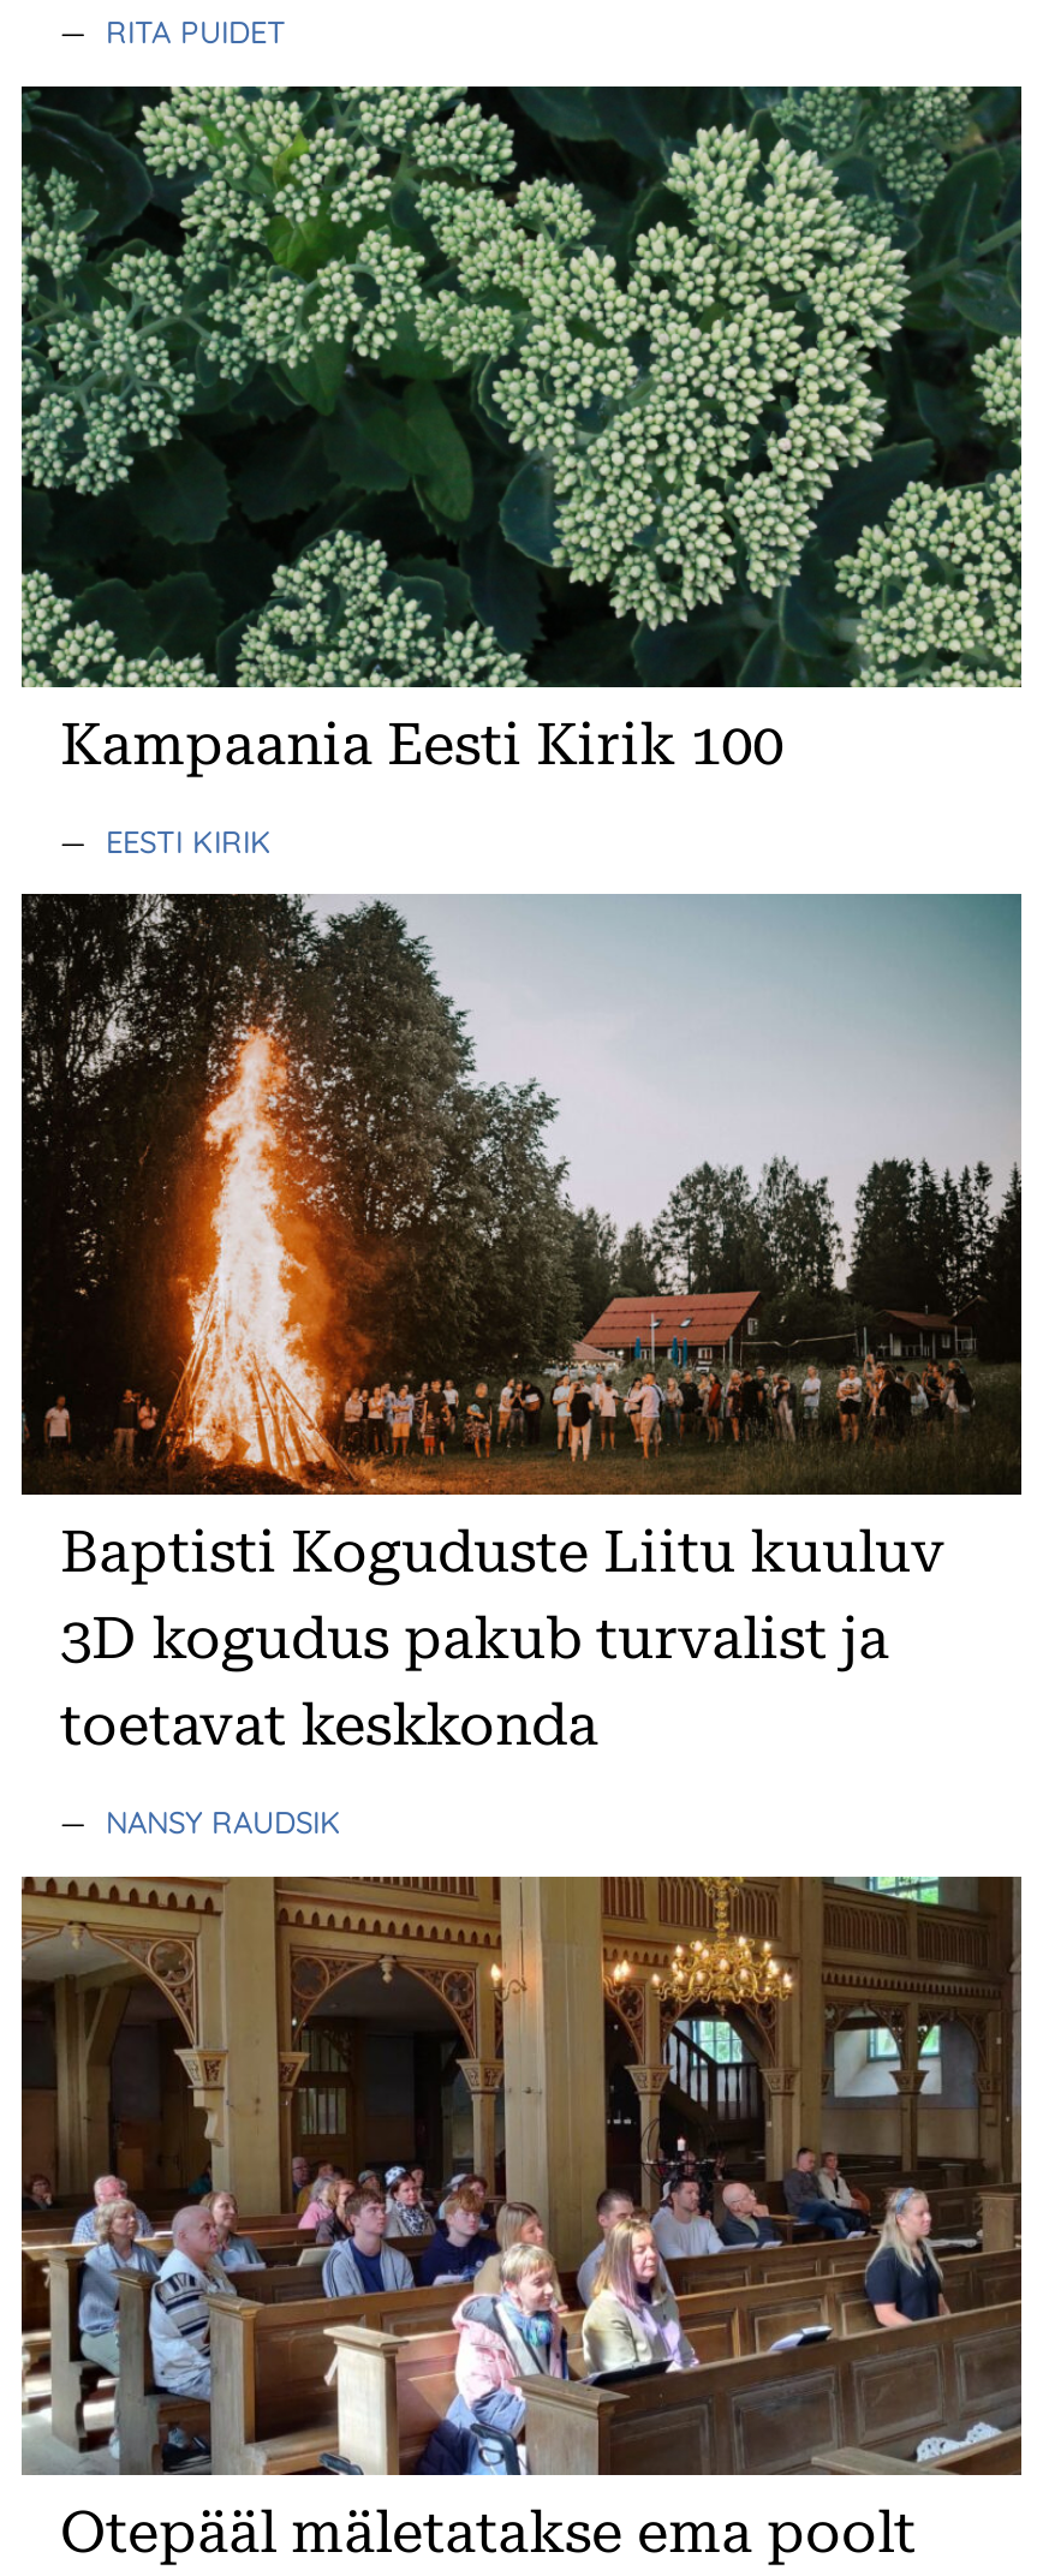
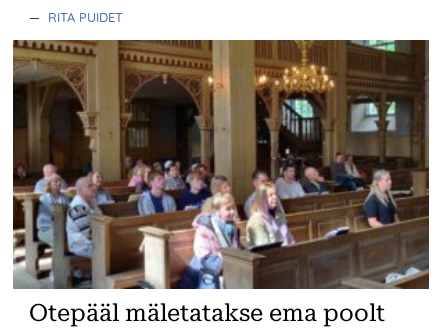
- [image]
- Kampaania Eesti Kirik 100
- — EESTI KIRIK

- [image]
- Baptisti Koguduste Liitu kuuluv
- 3D kogudus pakub turvalist ja
- toetavat keskkonda
- — NANSY RAUDSIK
